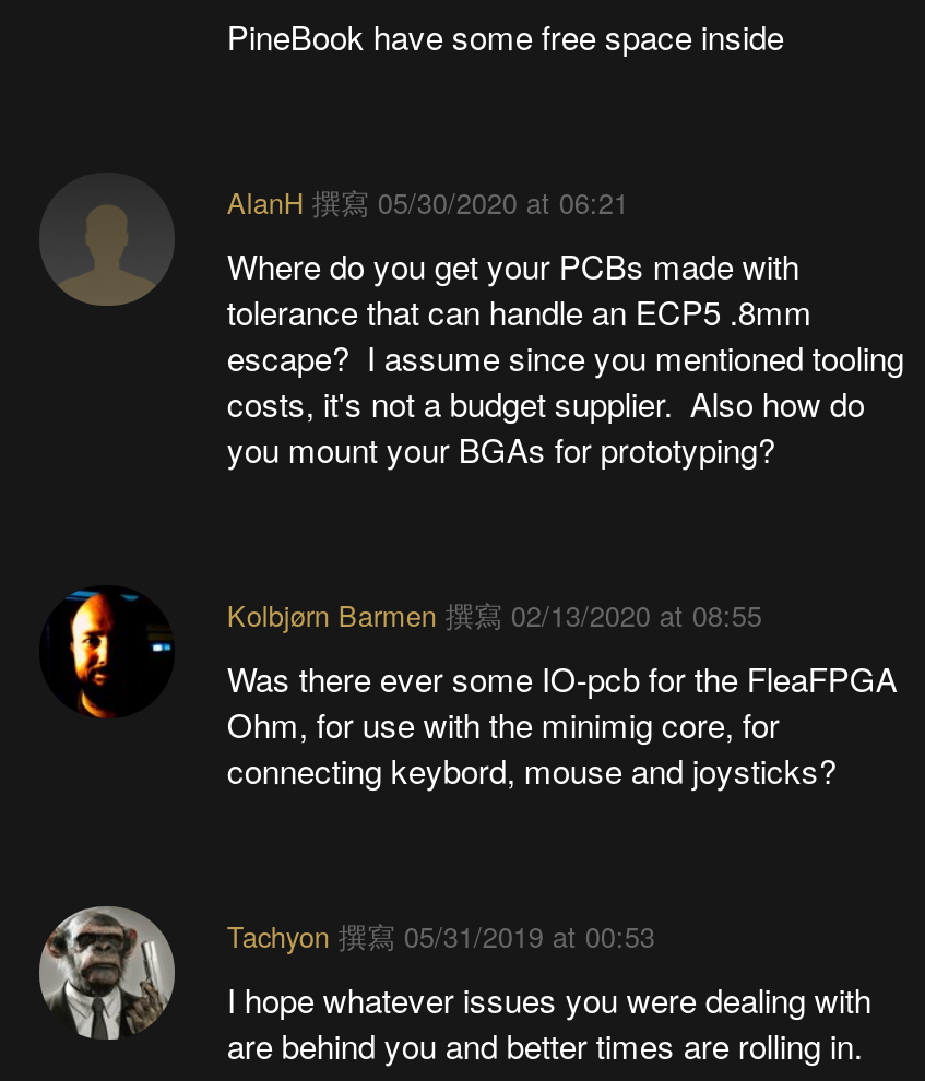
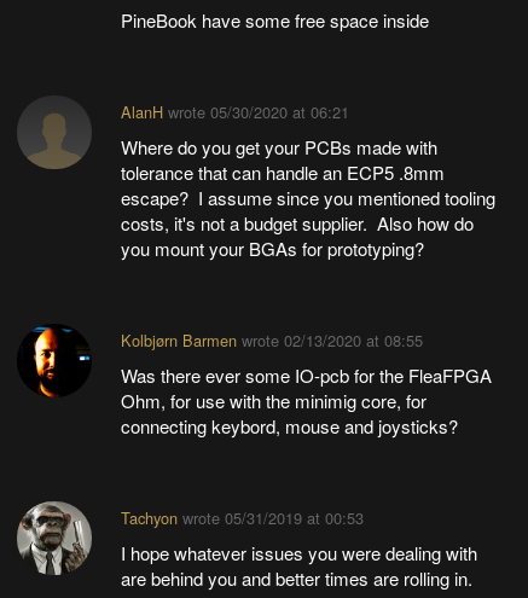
- AlanH撰寫05/30/2020 at 06:21
+ AlanH wrote 05/30/2020 at 06:21

- Kolbjørn Barmen撰寫02/13/2020 at 08:55
+ Kolbjørn Barmen wrote 02/13/2020 at 08:55

- Tachyon撰寫05/31/2019 at 00:53
+ Tachyon wrote 05/31/2019 at 00:53
